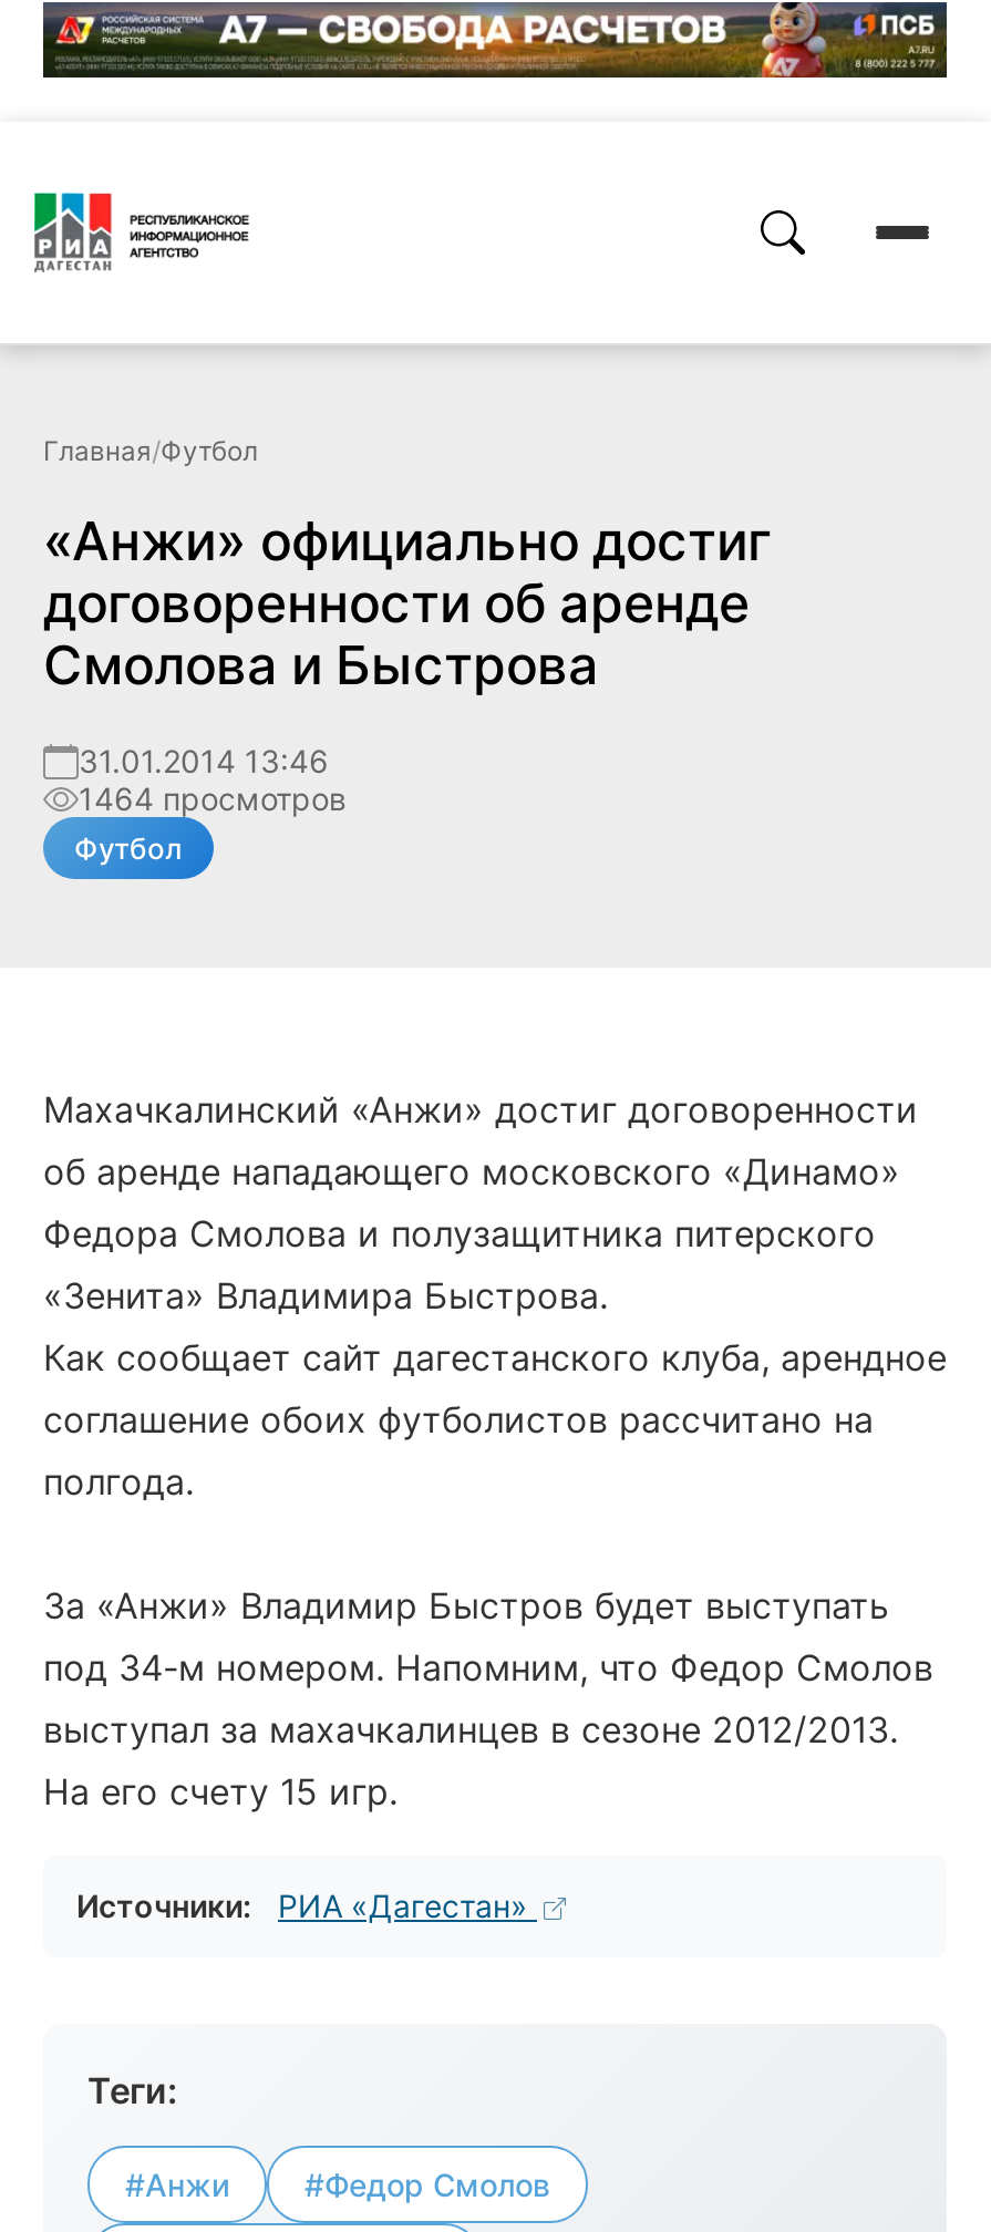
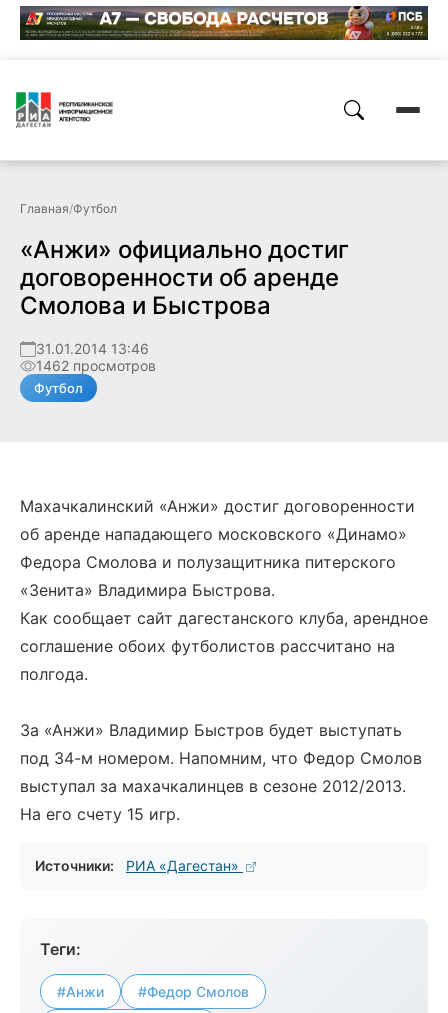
- 1464 просмотров
+ 1462 просмотров
